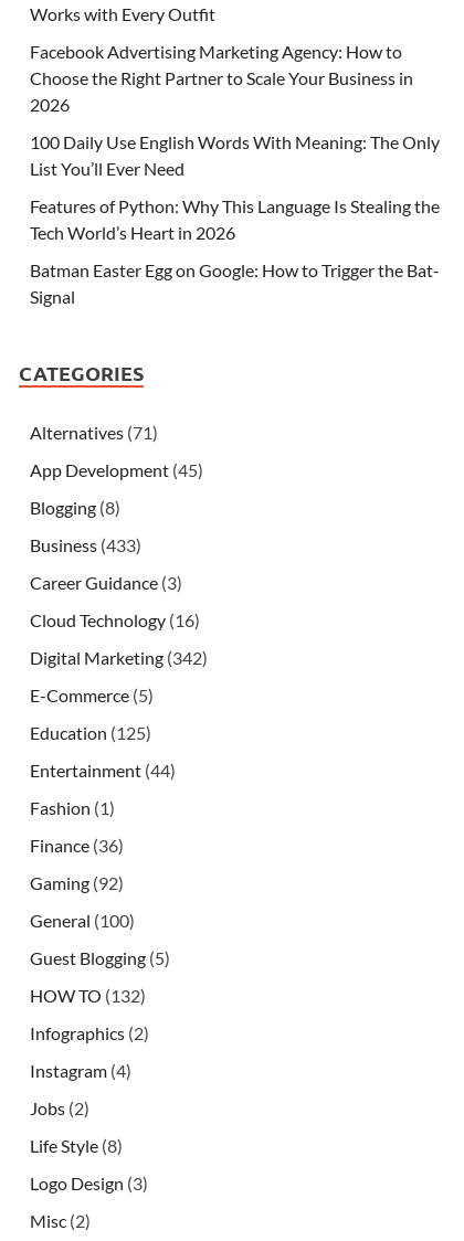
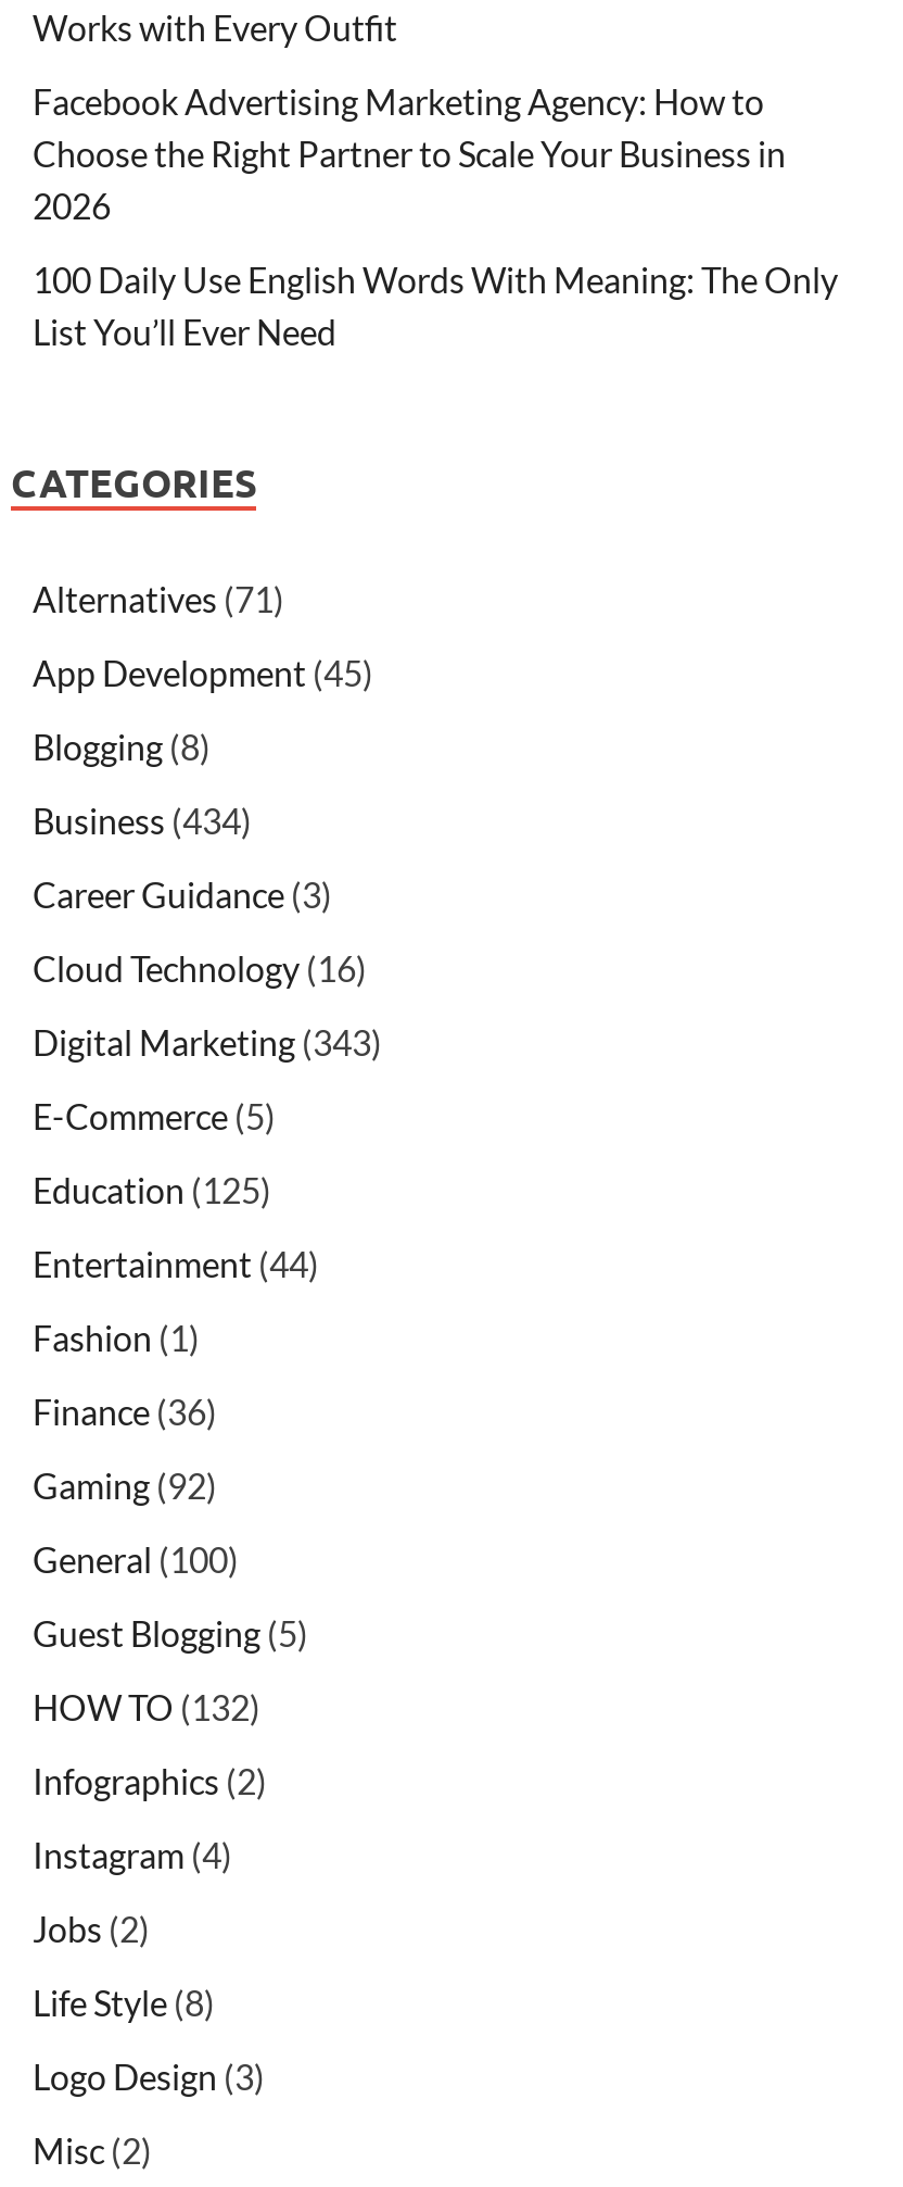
- Features of Python: Why This Language Is Stealing the
- Tech World’s Heart in 2026
- Batman Easter Egg on Google: How to Trigger the Bat-
- Signal

- Business (433)
+ Business (434)

- Digital Marketing (342)
+ Digital Marketing (343)
